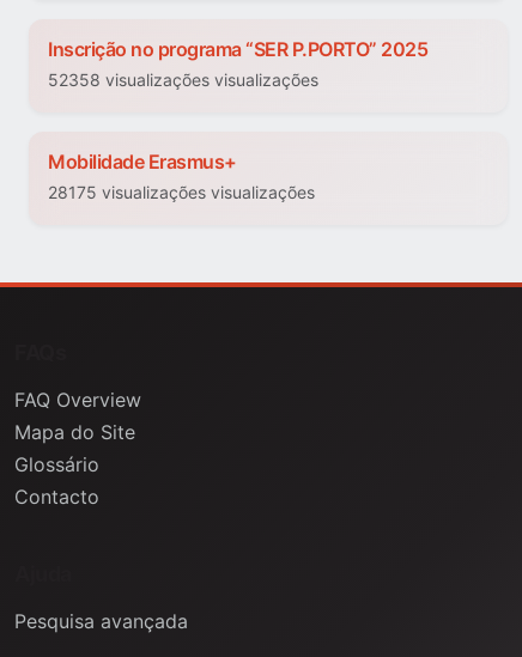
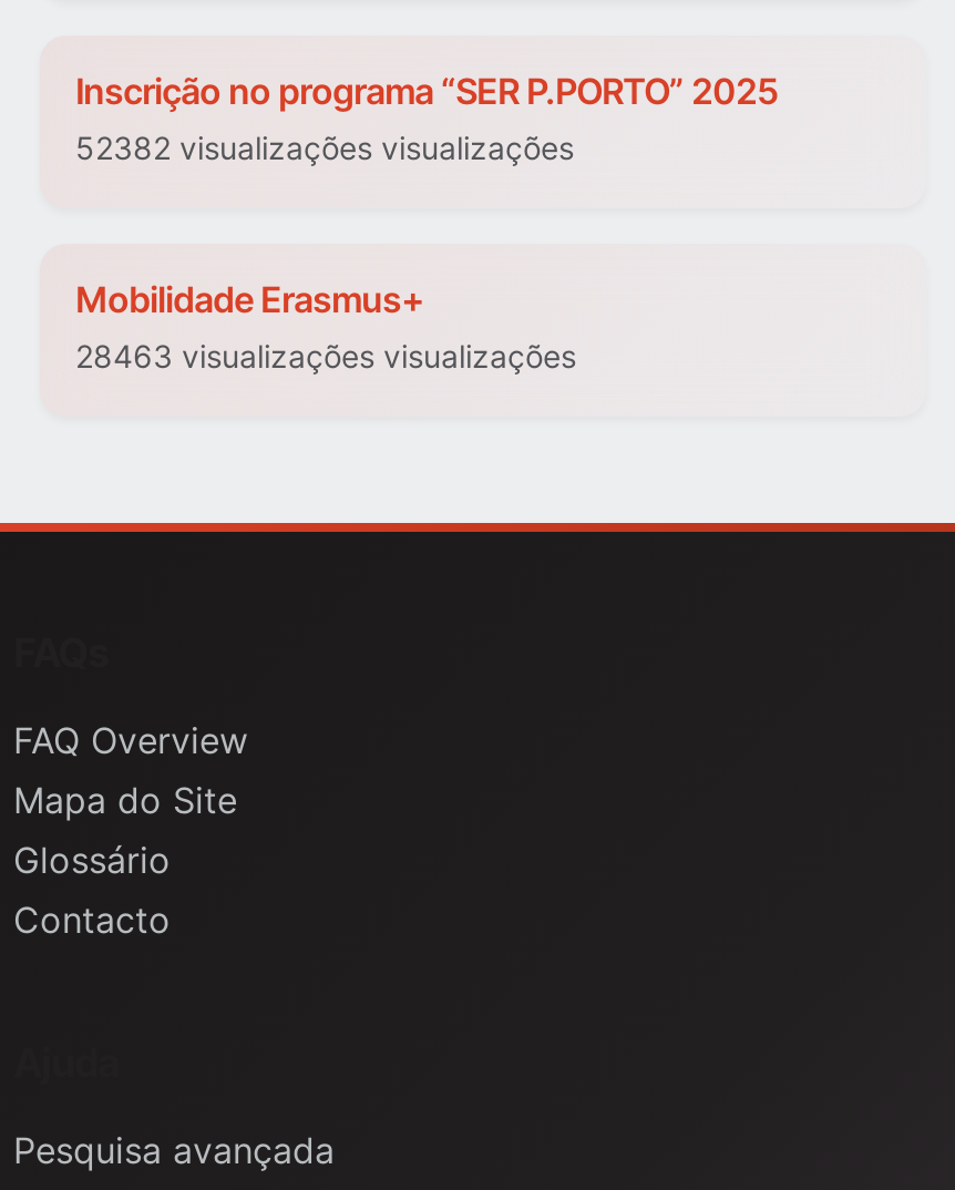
- 52358 visualizações visualizações
+ 52382 visualizações visualizações

- 28175 visualizações visualizações
+ 28463 visualizações visualizações
